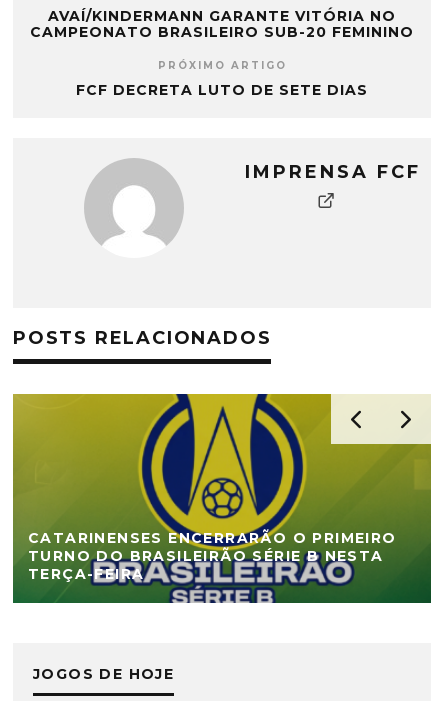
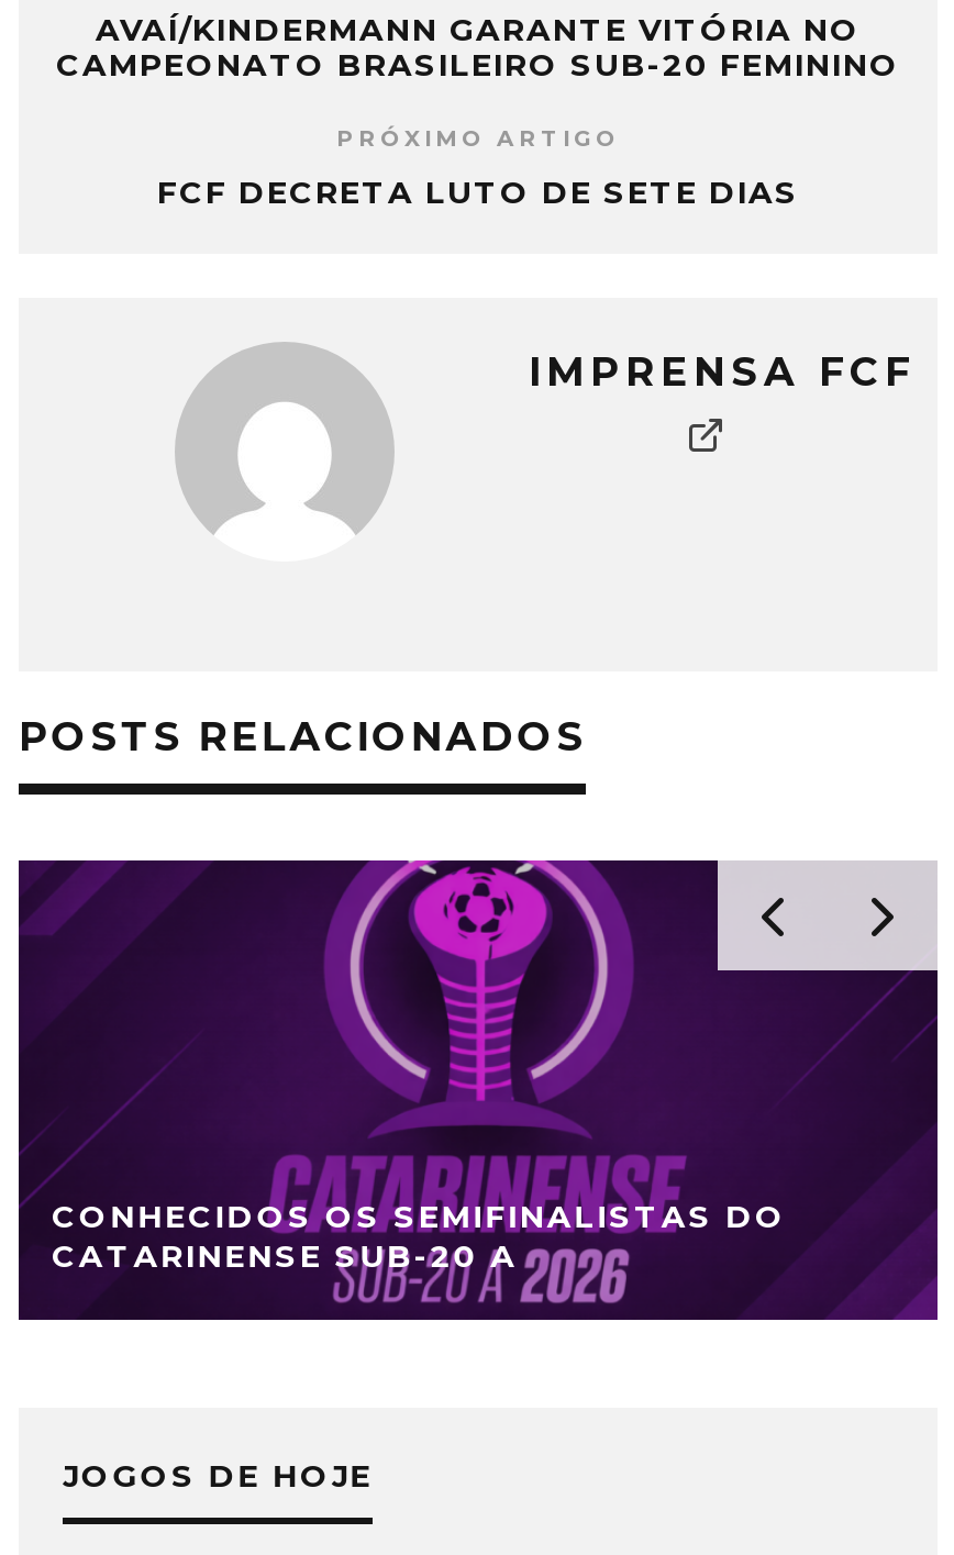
- [image]
- CATARINENSES ENCERRARÃO O PRIMEIRO
- TURNO DO BRASILEIRÃO SÉRIE B NESTA
- TERÇA-FEIRA
+ [image]
+ CONHECIDOS OS SEMIFINALISTAS DO
+ CATARINENSE SUB-20 A
